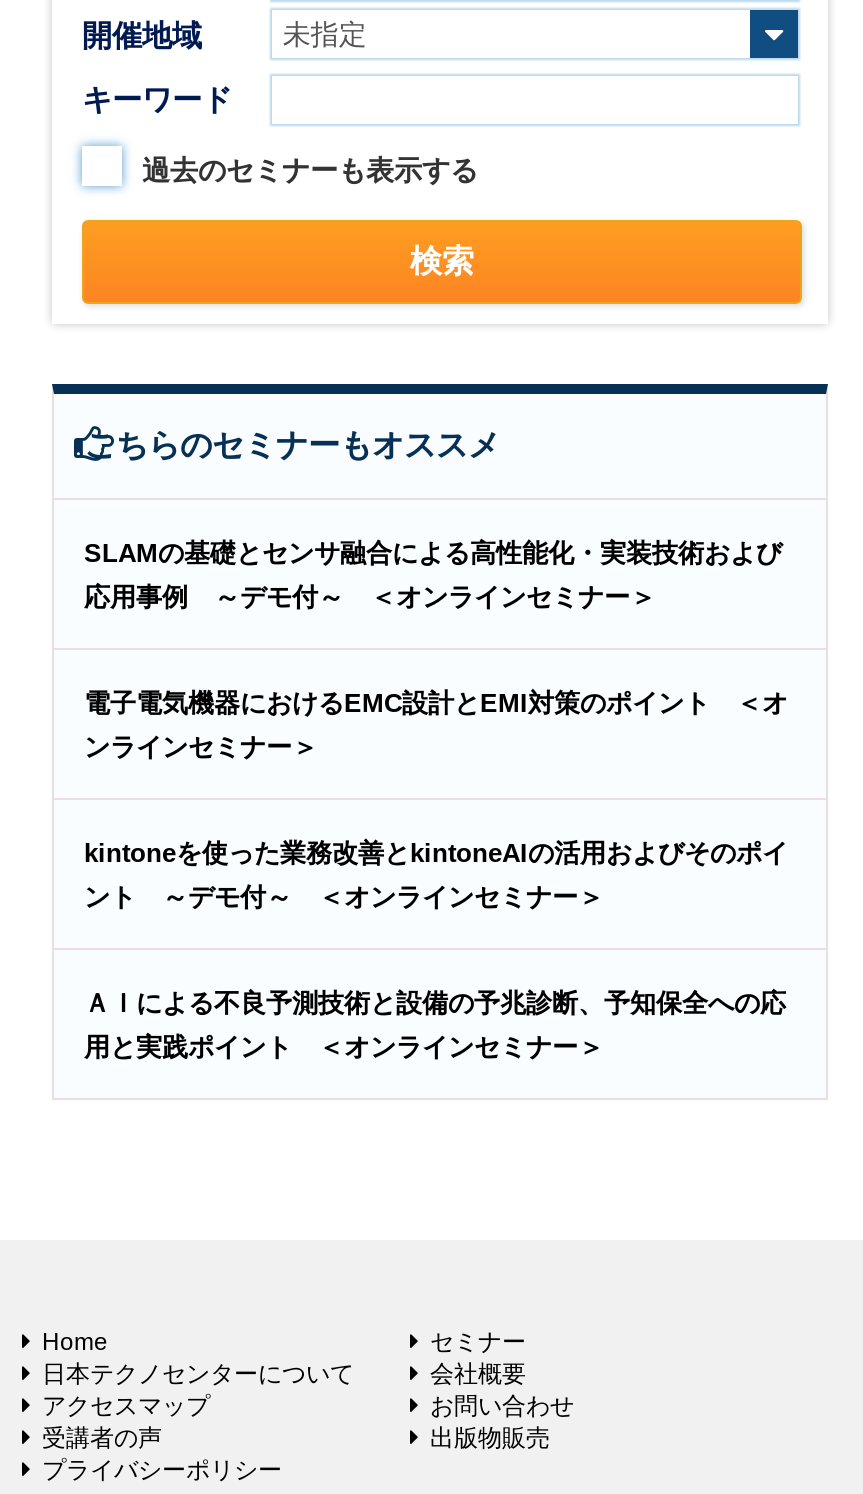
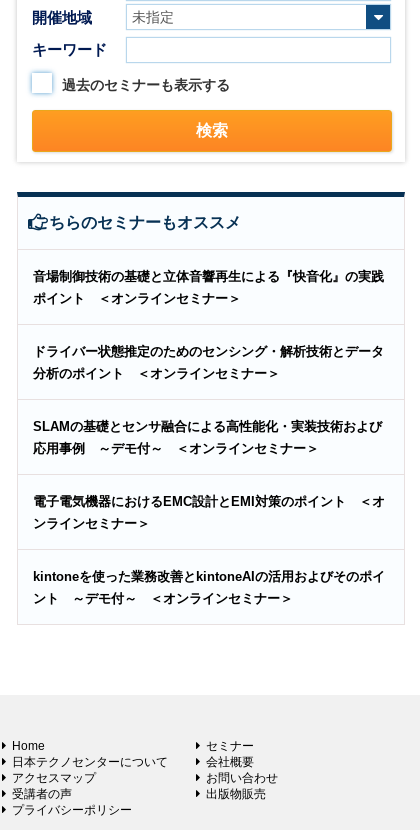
+ 音場制御技術の基礎と立体音響再生による『快音化』の実践
+ ポイント ＜オンラインセミナー＞

+ ドライバー状態推定のためのセンシング・解析技術とデータ
+ 分析のポイント ＜オンラインセミナー＞

moved down: SLAMの基礎とセンサ融合による高性能化・実装技術および | 応用事例 ～デモ付～ ＜オンラインセミナー＞ | 電子電気機器におけるEMC設計とEMI対策のポイント ＜オ | ンラインセミナー＞ | kintoneを使った業務改善とkintoneAIの活用およびそのポイ | ント ～デモ付～ ＜オンラインセミナー＞

- ＡＩによる不良予測技術と設備の予兆診断、予知保全への応
- 用と実践ポイント ＜オンラインセミナー＞
